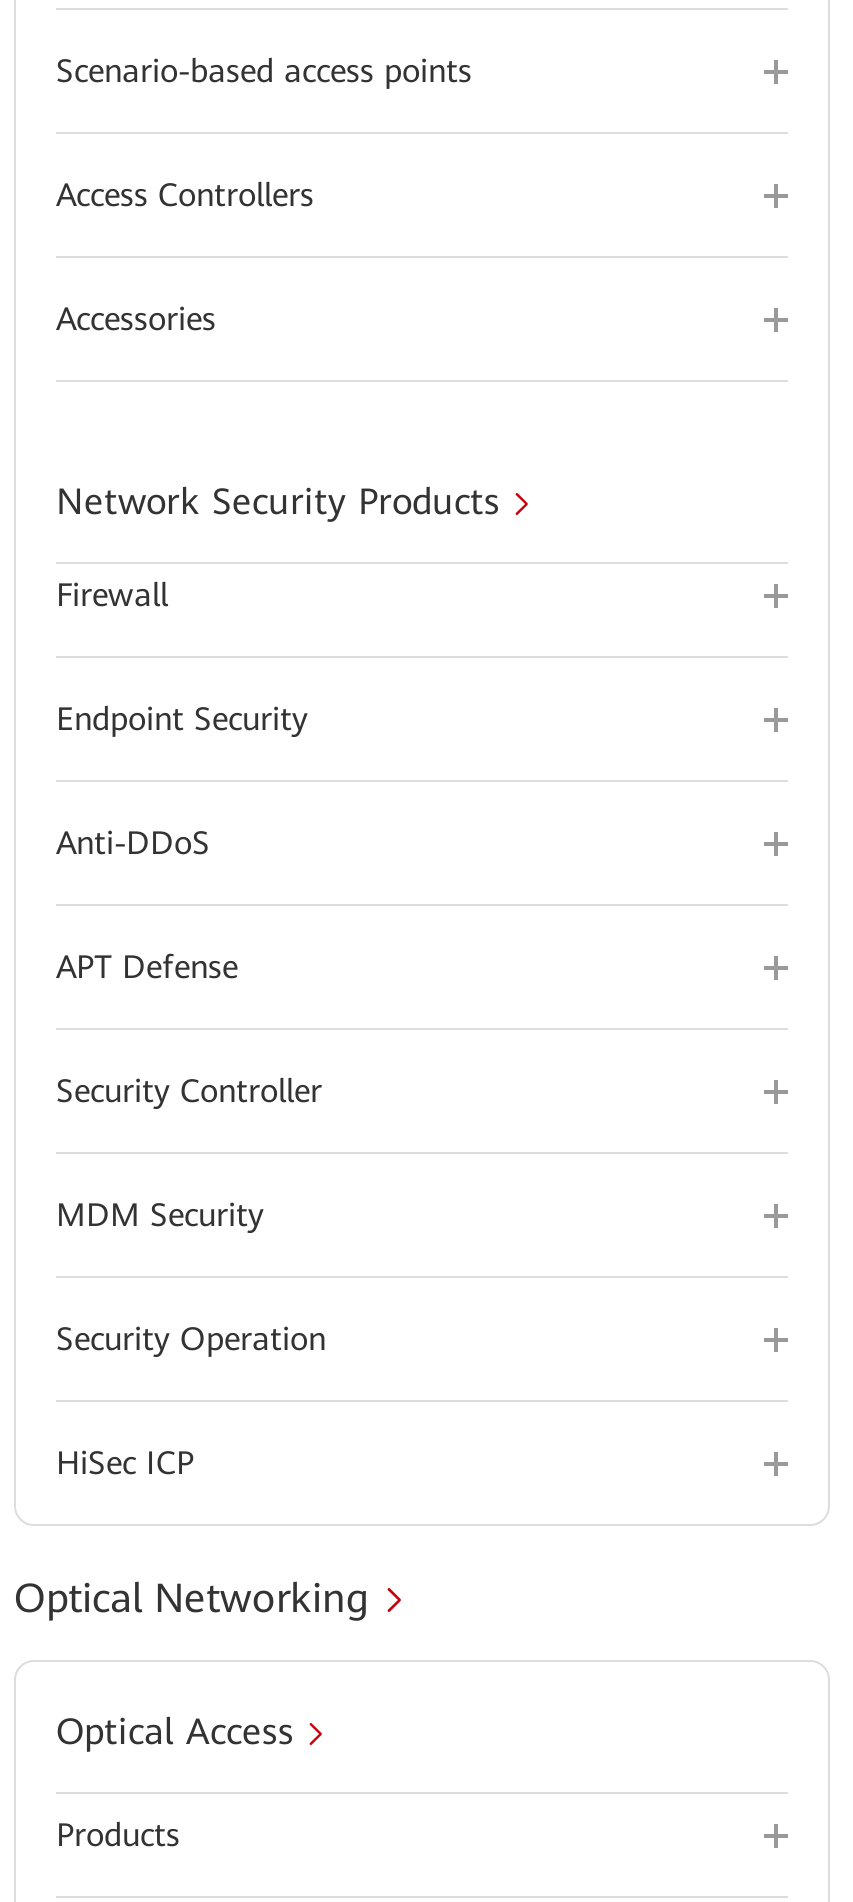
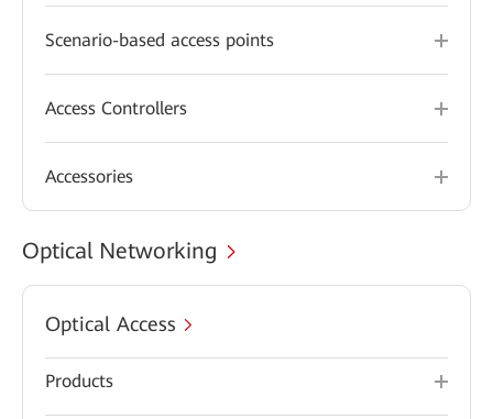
- Network Security Products
- Firewall
- Endpoint Security
- Anti-DDoS
- APT Defense
- Security Controller
- MDM Security
- Security Operation
- HiSec ICP
